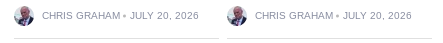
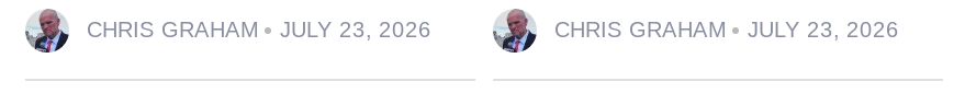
- CHRIS GRAHAM JULY 20, 2026
+ CHRIS GRAHAM JULY 23, 2026

- CHRIS GRAHAM JULY 20, 2026
+ CHRIS GRAHAM JULY 23, 2026
